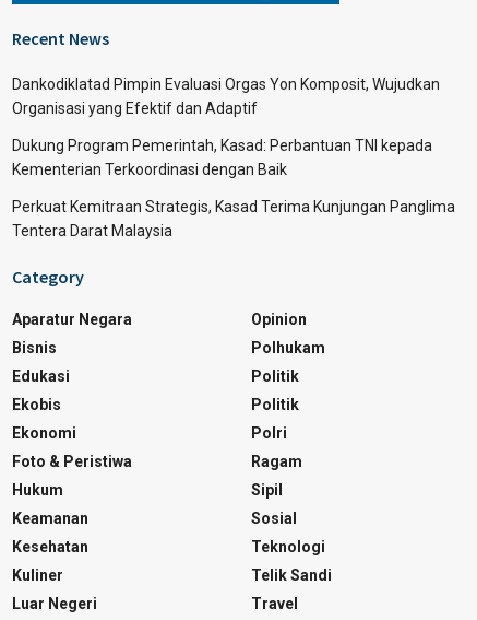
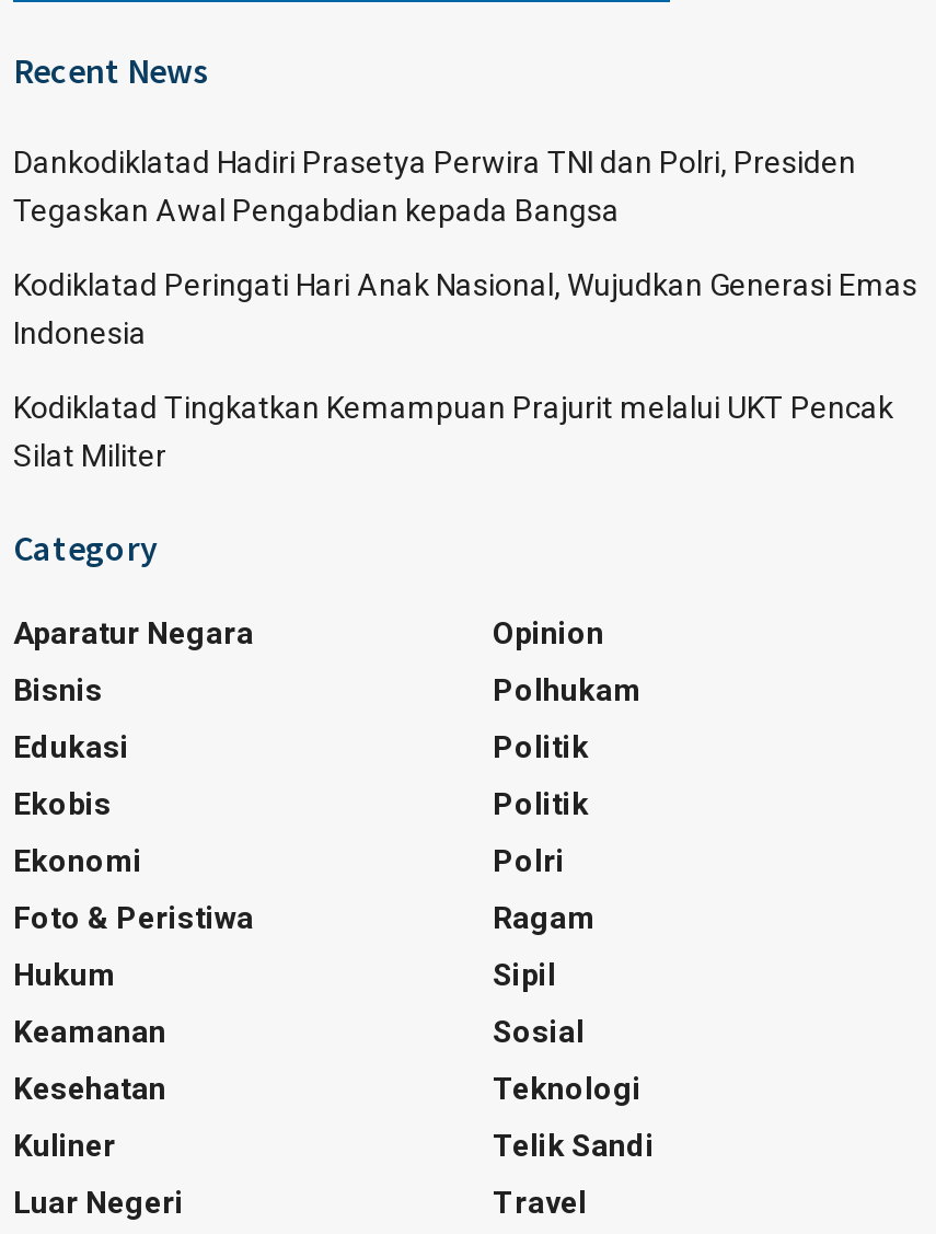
- Dankodiklatad Pimpin Evaluasi Orgas Yon Komposit, Wujudkan
- Organisasi yang Efektif dan Adaptif
+ Dankodiklatad Hadiri Prasetya Perwira TNI dan Polri, Presiden
+ Tegaskan Awal Pengabdian kepada Bangsa

- Dukung Program Pemerintah, Kasad: Perbantuan TNI kepada
- Kementerian Terkoordinasi dengan Baik
+ Kodiklatad Peringati Hari Anak Nasional, Wujudkan Generasi Emas
+ Indonesia

- Perkuat Kemitraan Strategis, Kasad Terima Kunjungan Panglima
- Tentera Darat Malaysia
+ Kodiklatad Tingkatkan Kemampuan Prajurit melalui UKT Pencak
+ Silat Militer
